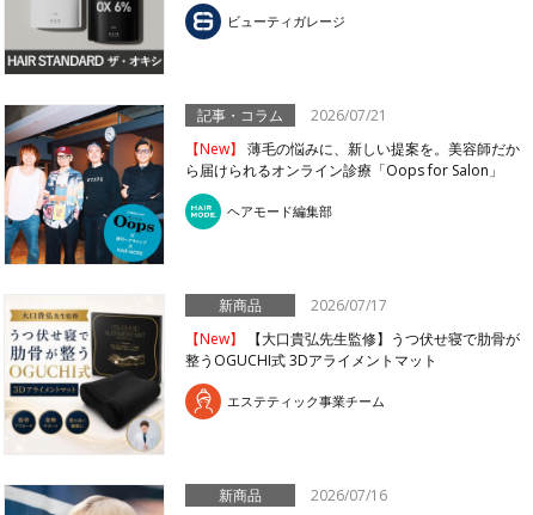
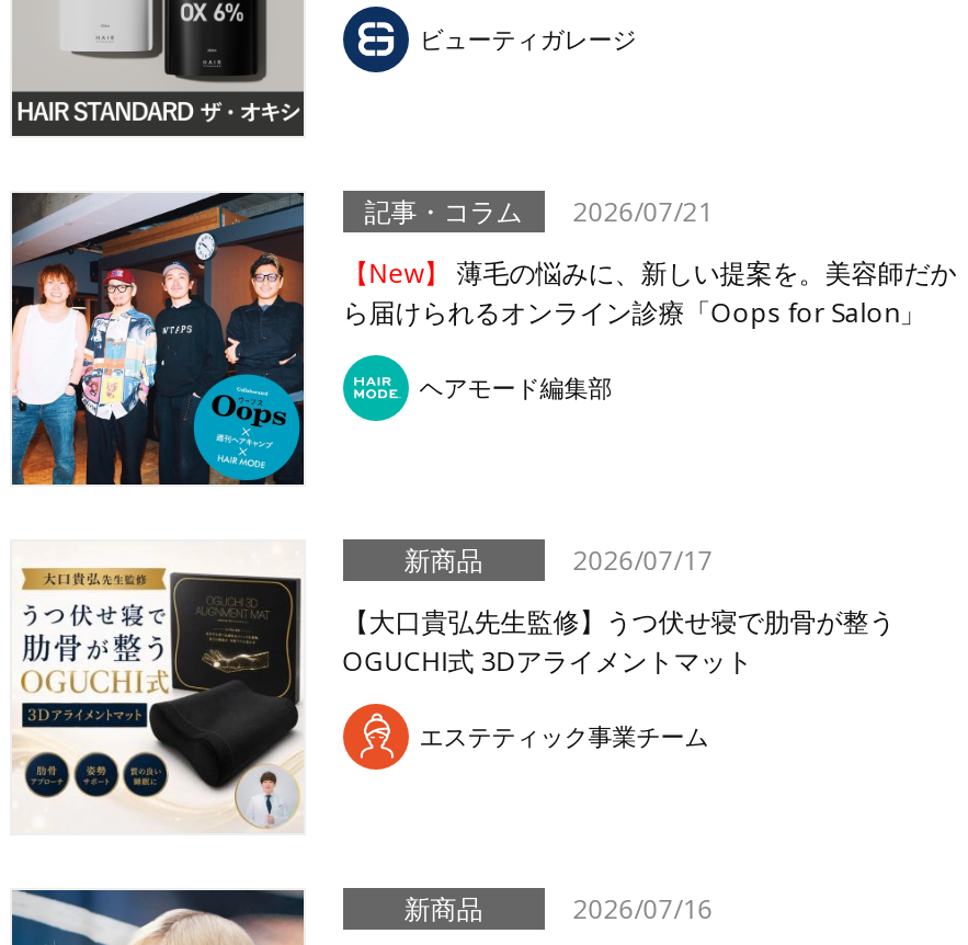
- 【New】 【大口貴弘先生監修】うつ伏せ寝で肋骨が
- 整うOGUCHI式 3Dアライメントマット
+ 【大口貴弘先生監修】うつ伏せ寝で肋骨が整う
+ OGUCHI式 3Dアライメントマット
